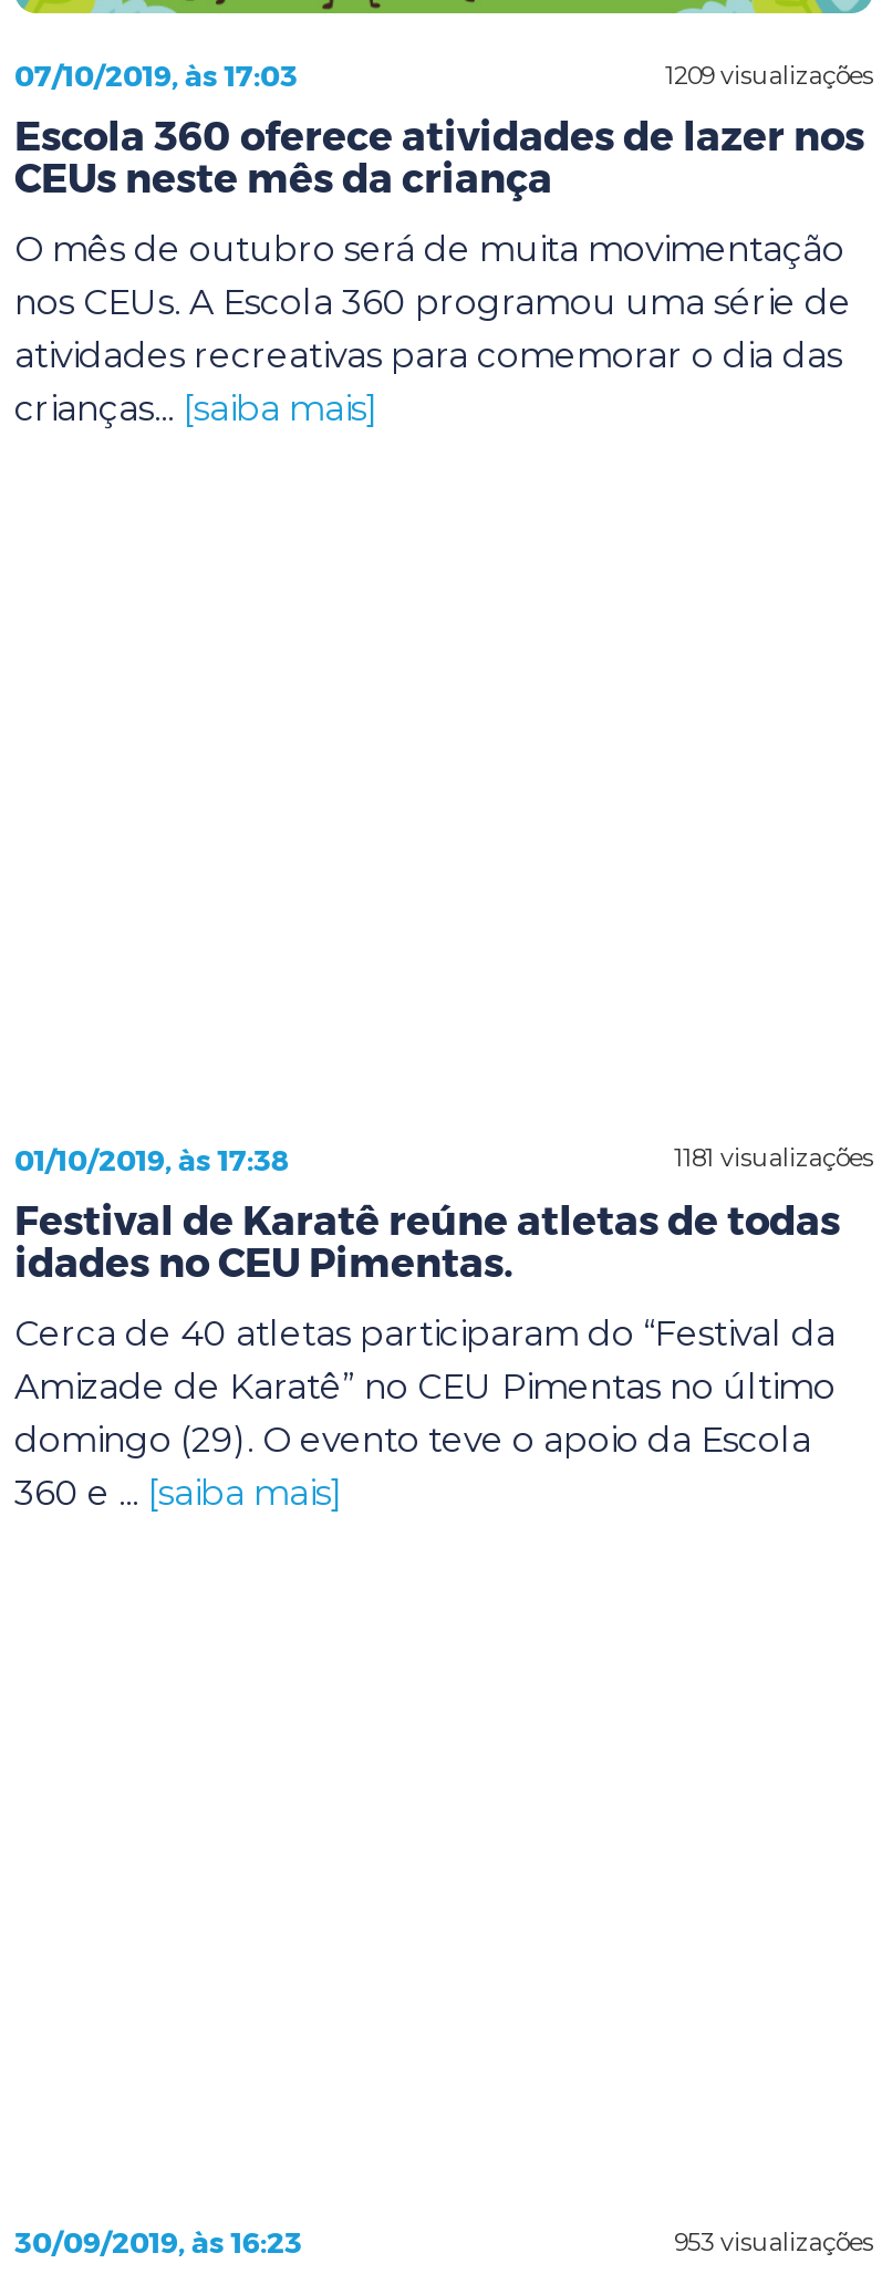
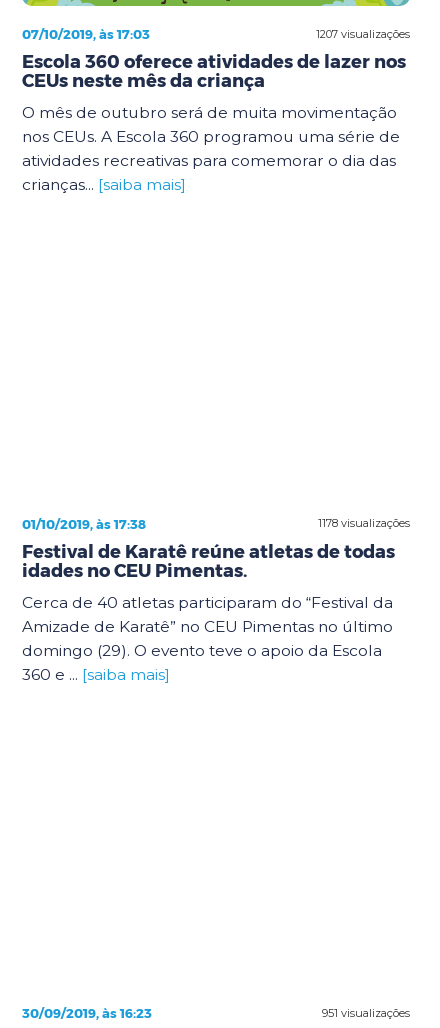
- 1209 visualizações
+ 1207 visualizações

- 1181 visualizações
+ 1178 visualizações

- 953 visualizações
+ 951 visualizações
